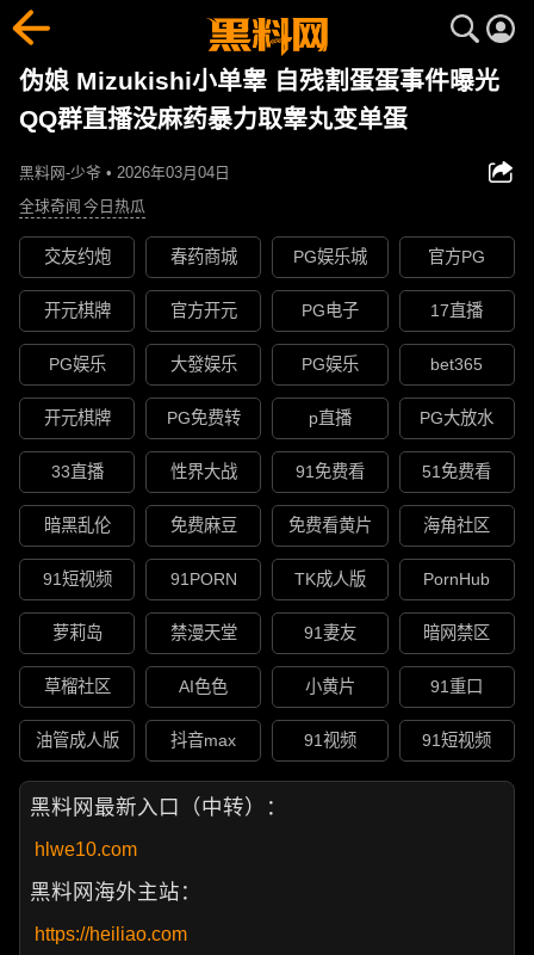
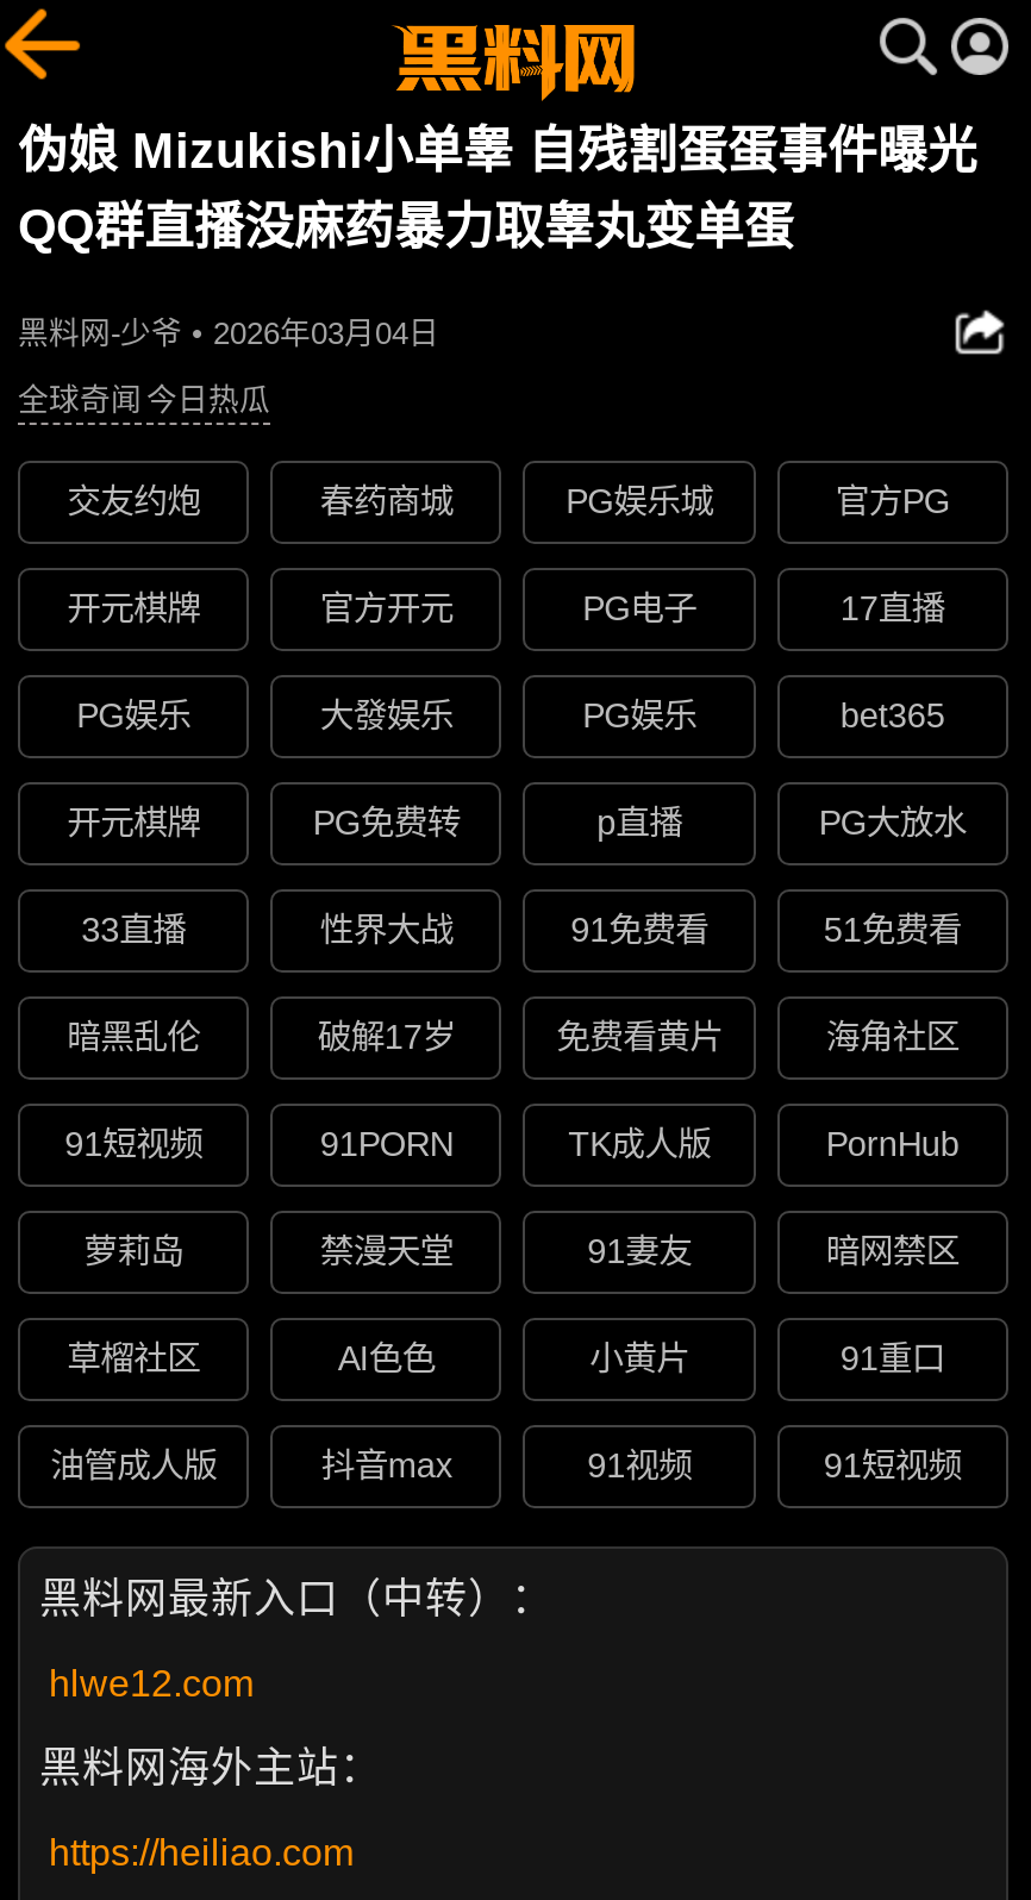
- 免费麻豆
+ 破解17岁

- hlwe10.com
+ hlwe12.com
